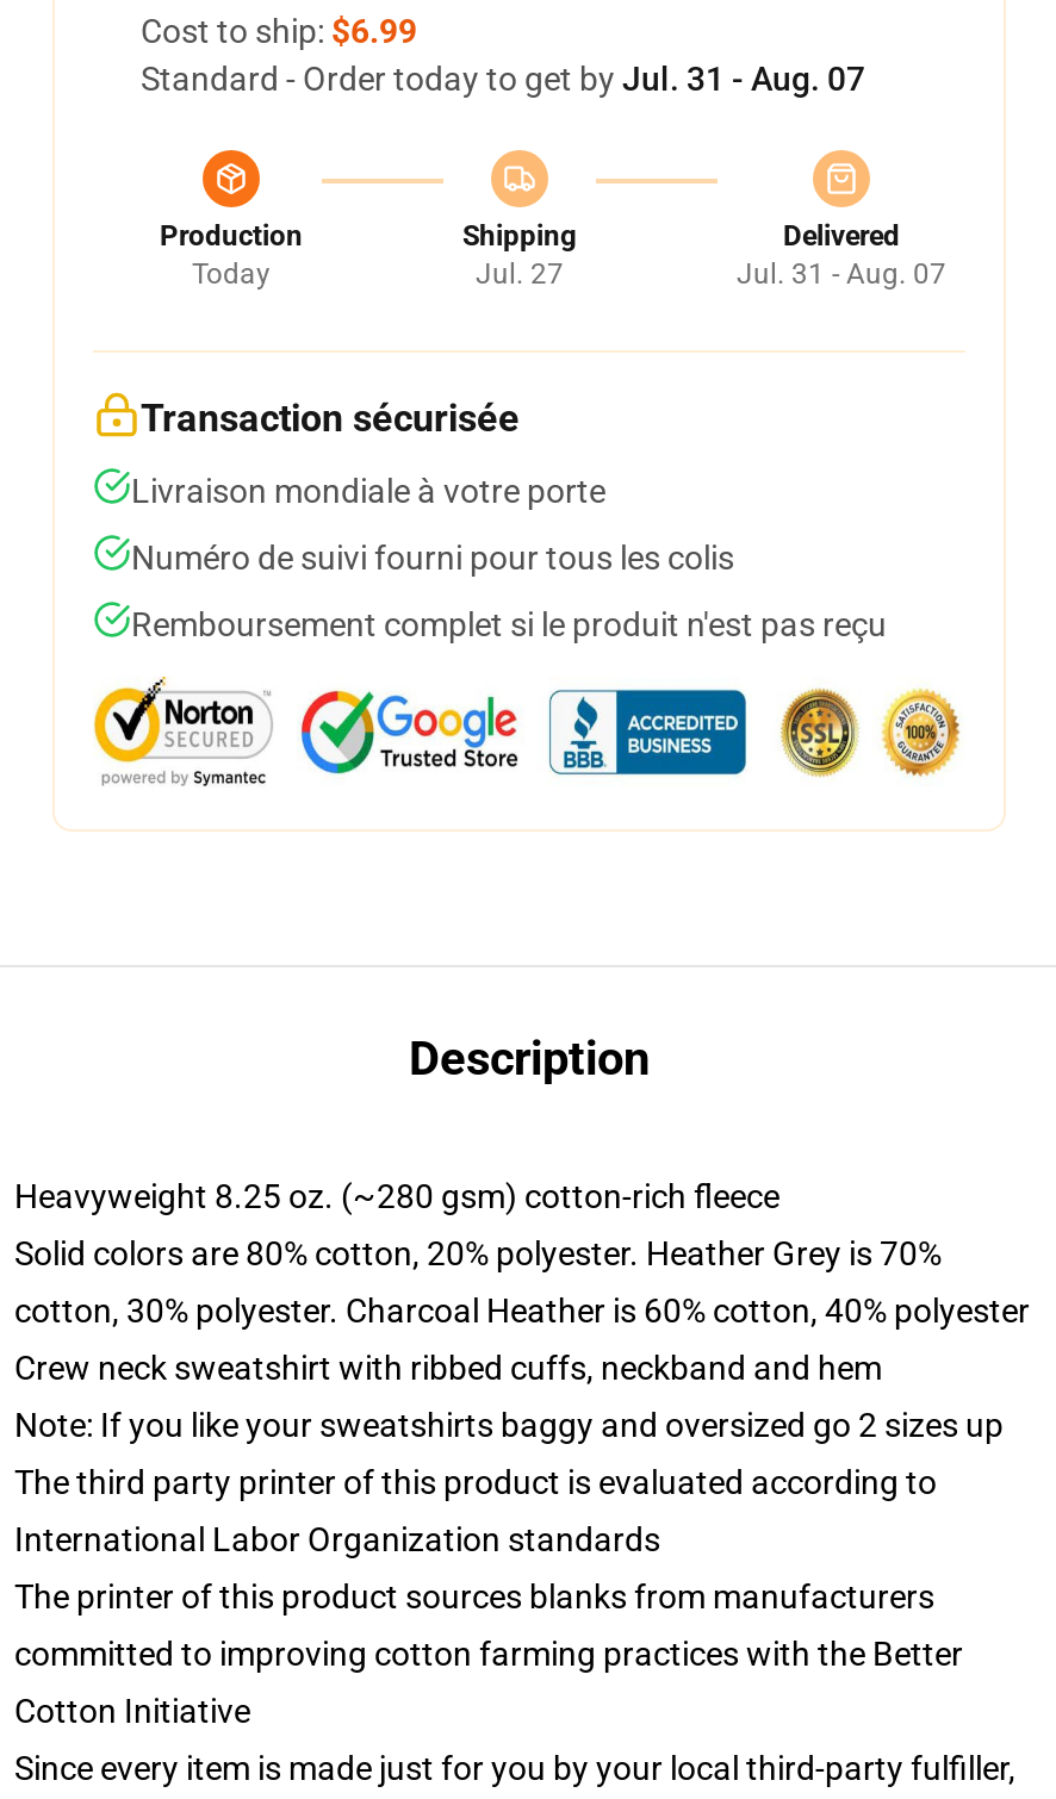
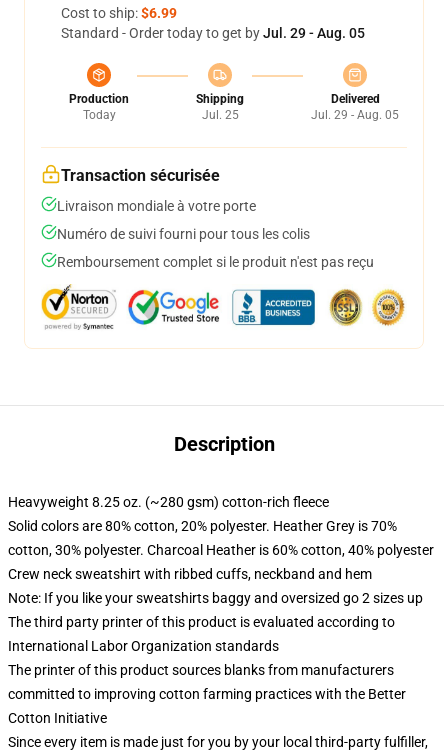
- Standard - Order today to get by Jul. 31 - Aug. 07
+ Standard - Order today to get by Jul. 29 - Aug. 05

- Jul. 27
+ Jul. 25

- Jul. 31 - Aug. 07
+ Jul. 29 - Aug. 05
